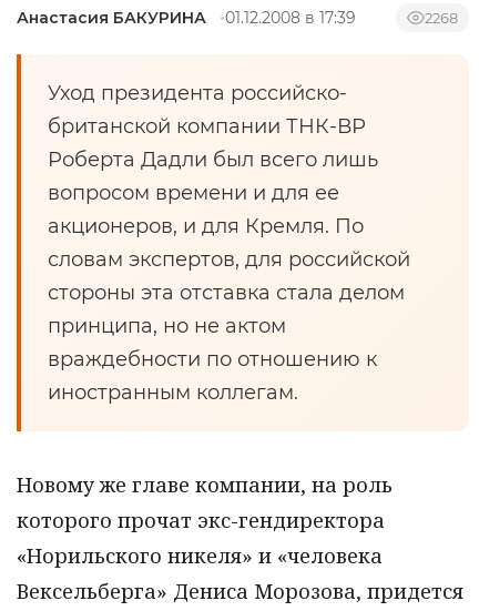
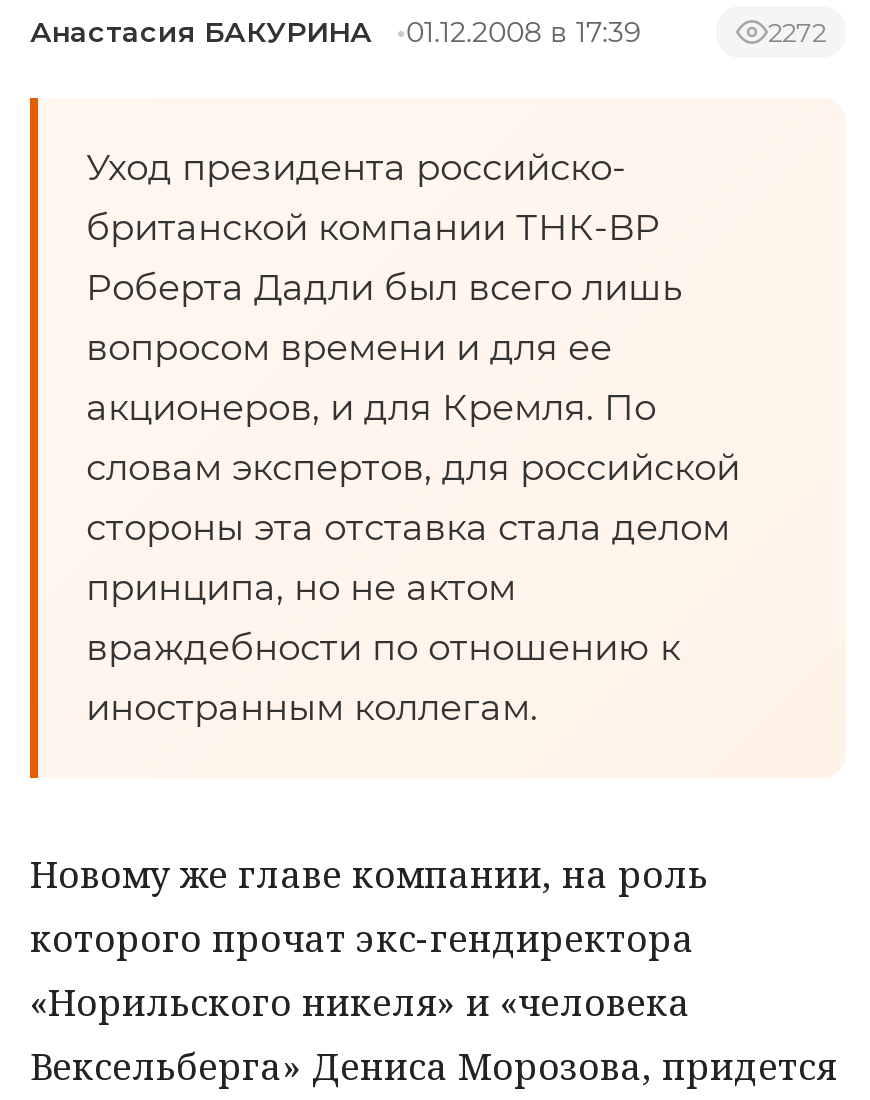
- 2268
+ 2272
